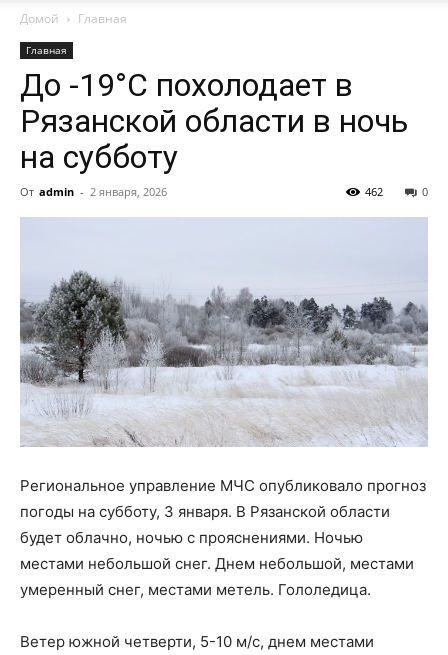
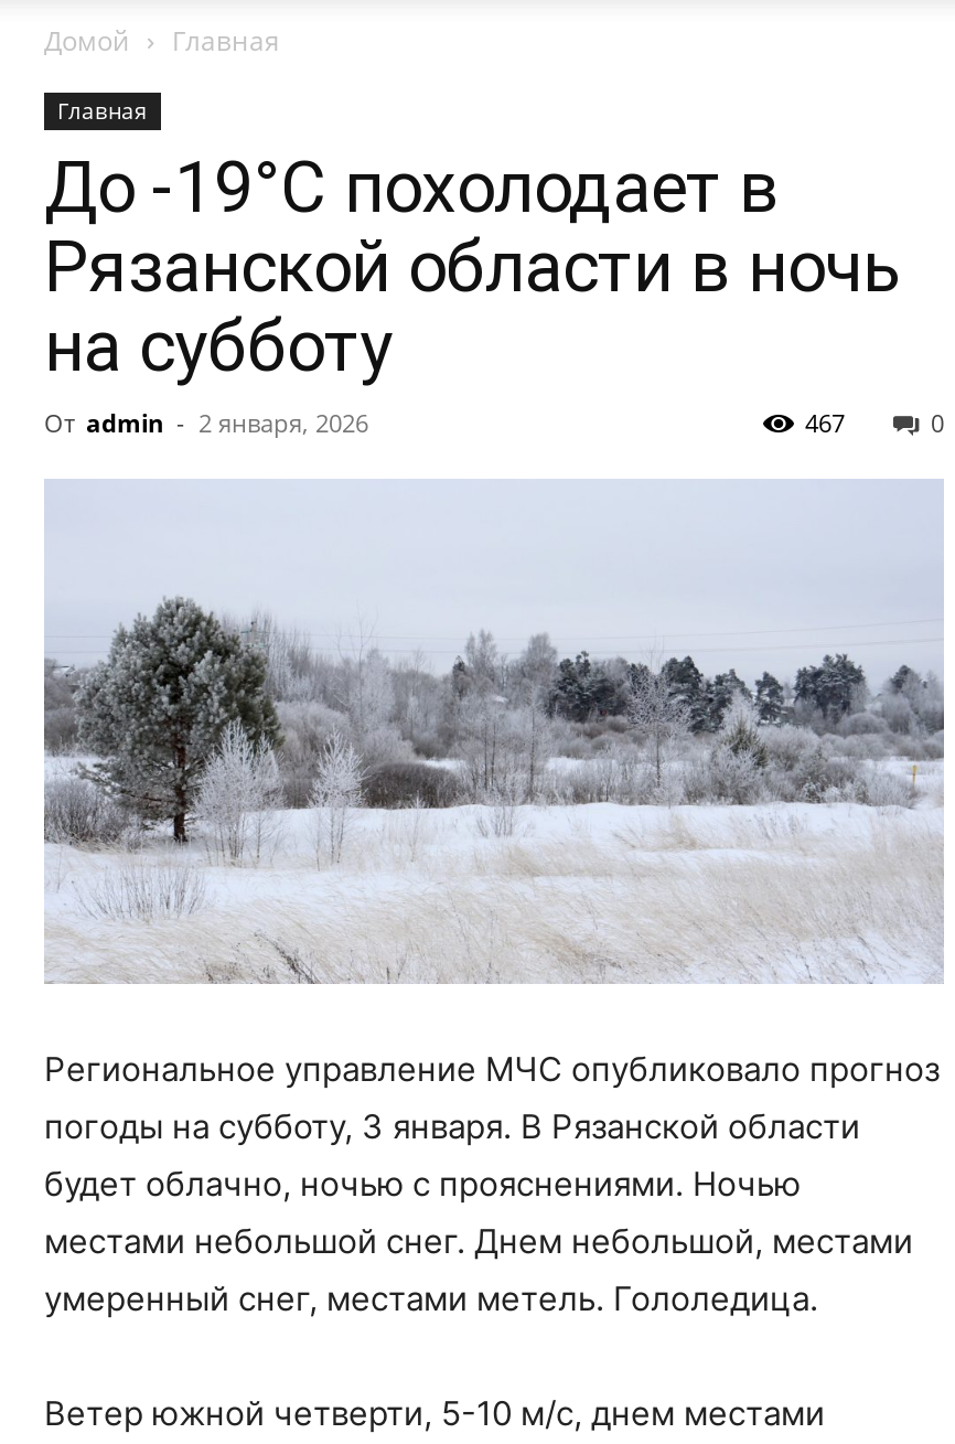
- 462
+ 467
